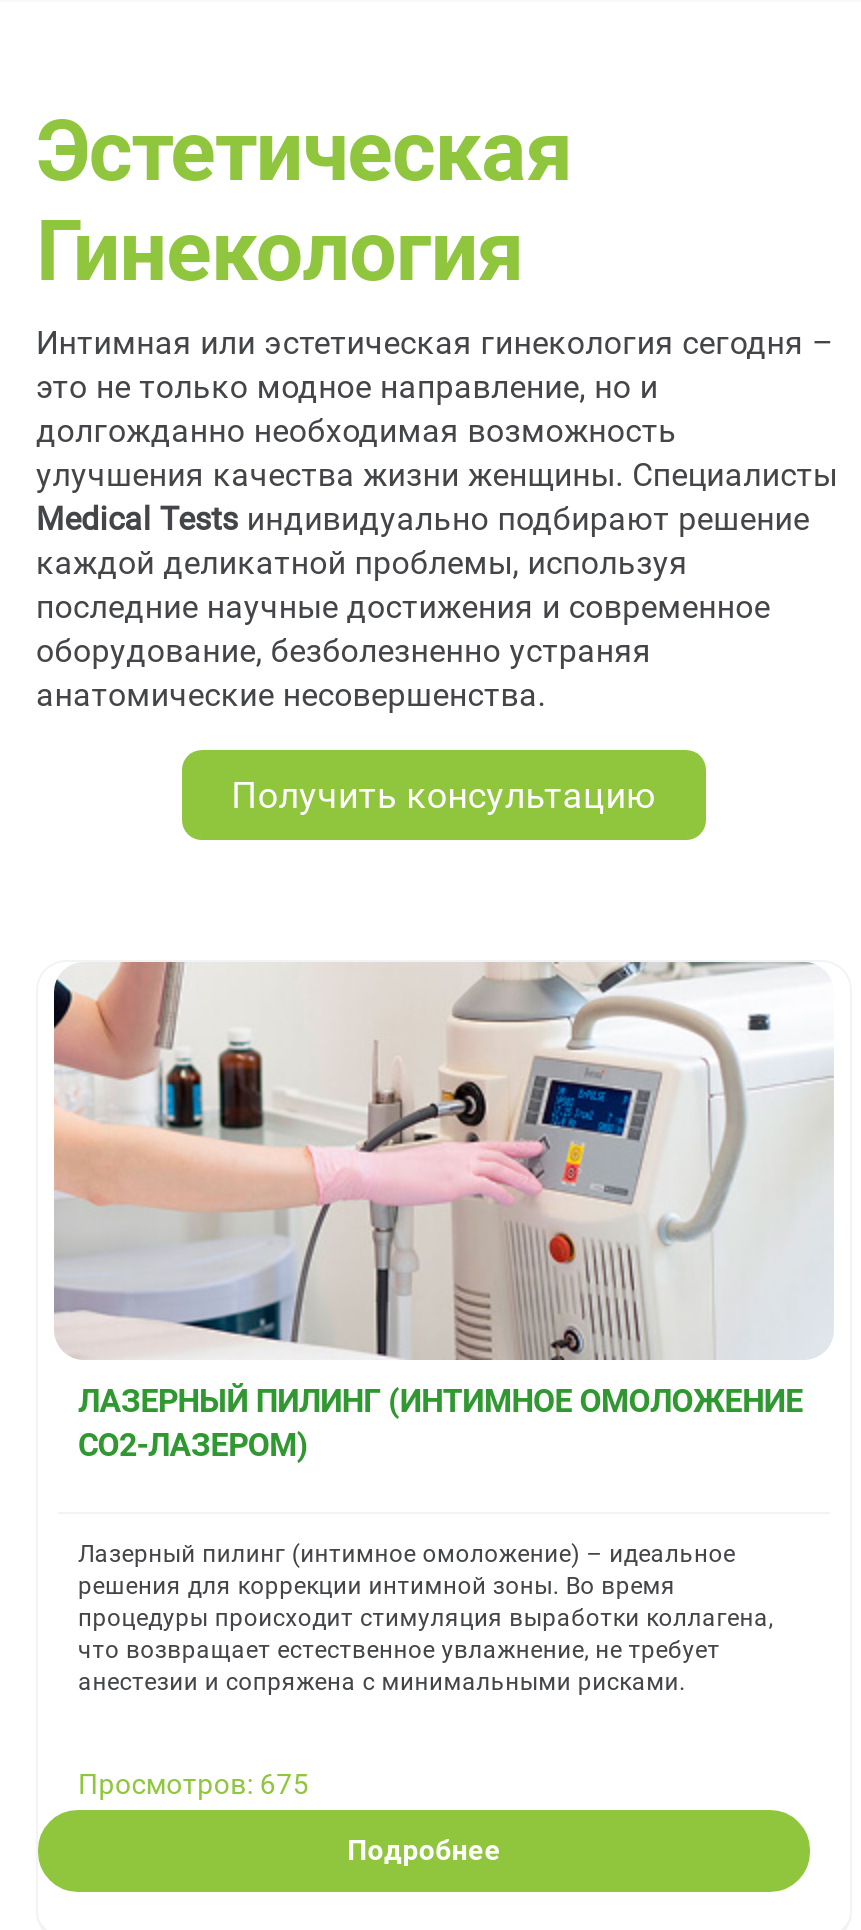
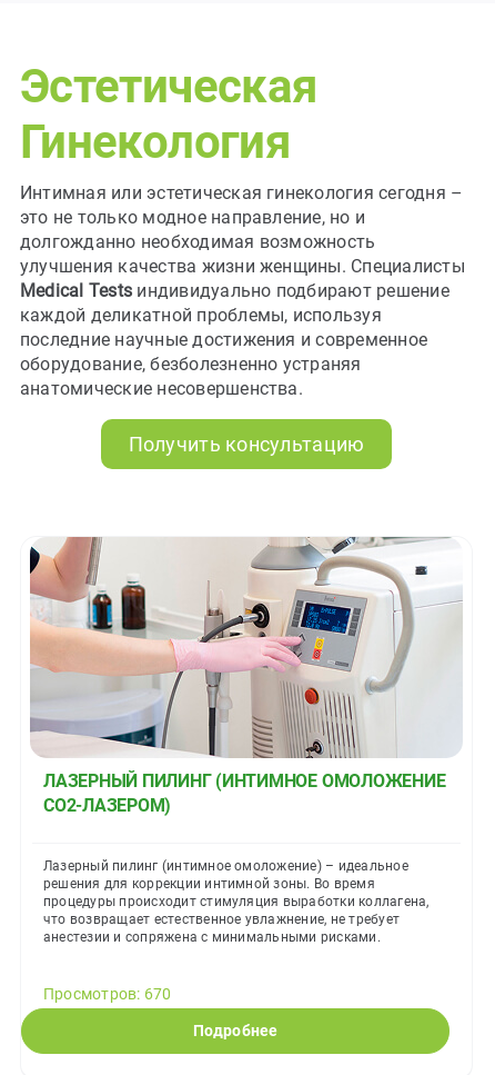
- Просмотров: 675
+ Просмотров: 670
